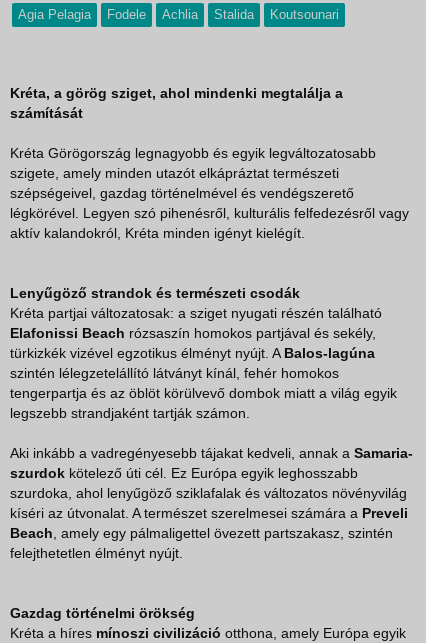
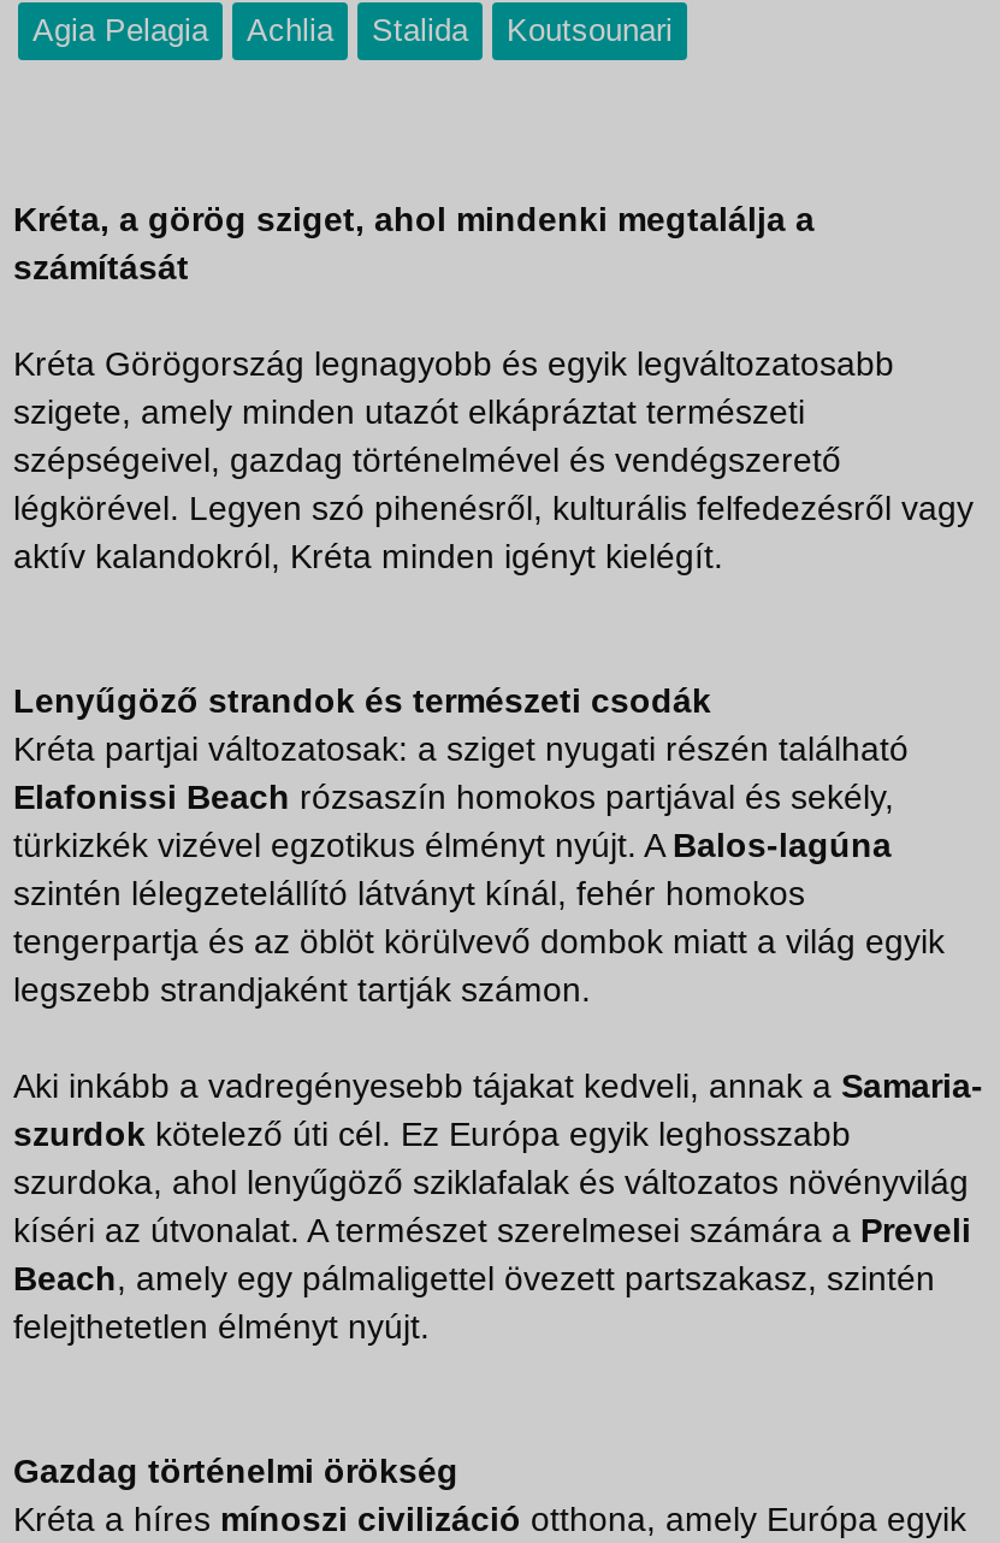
- Fodele
